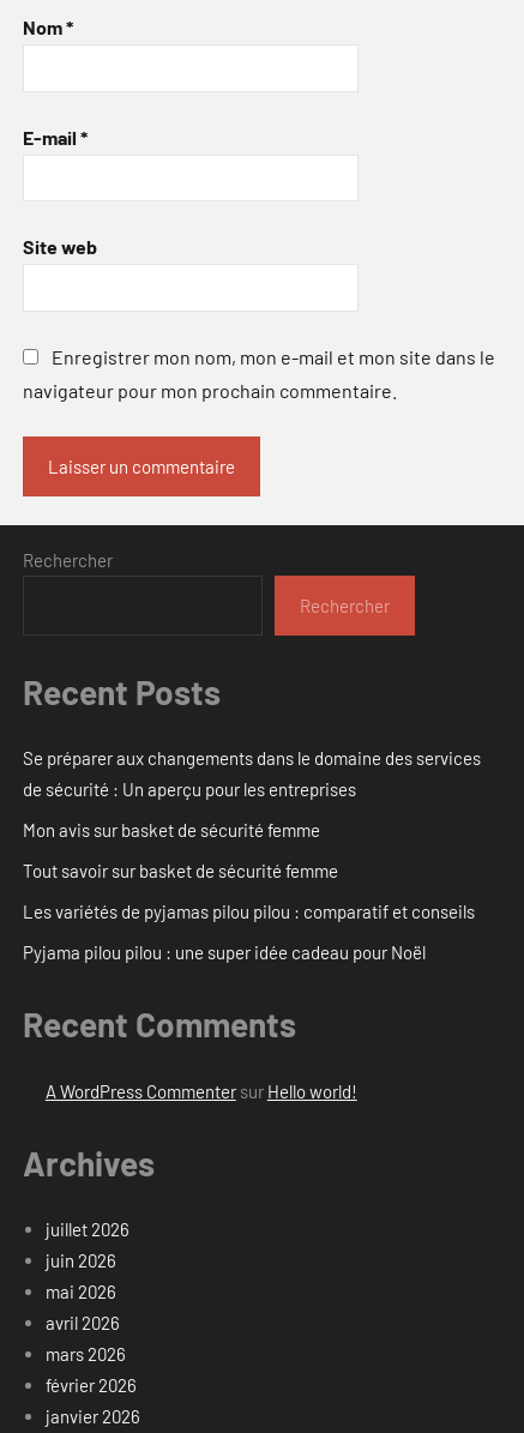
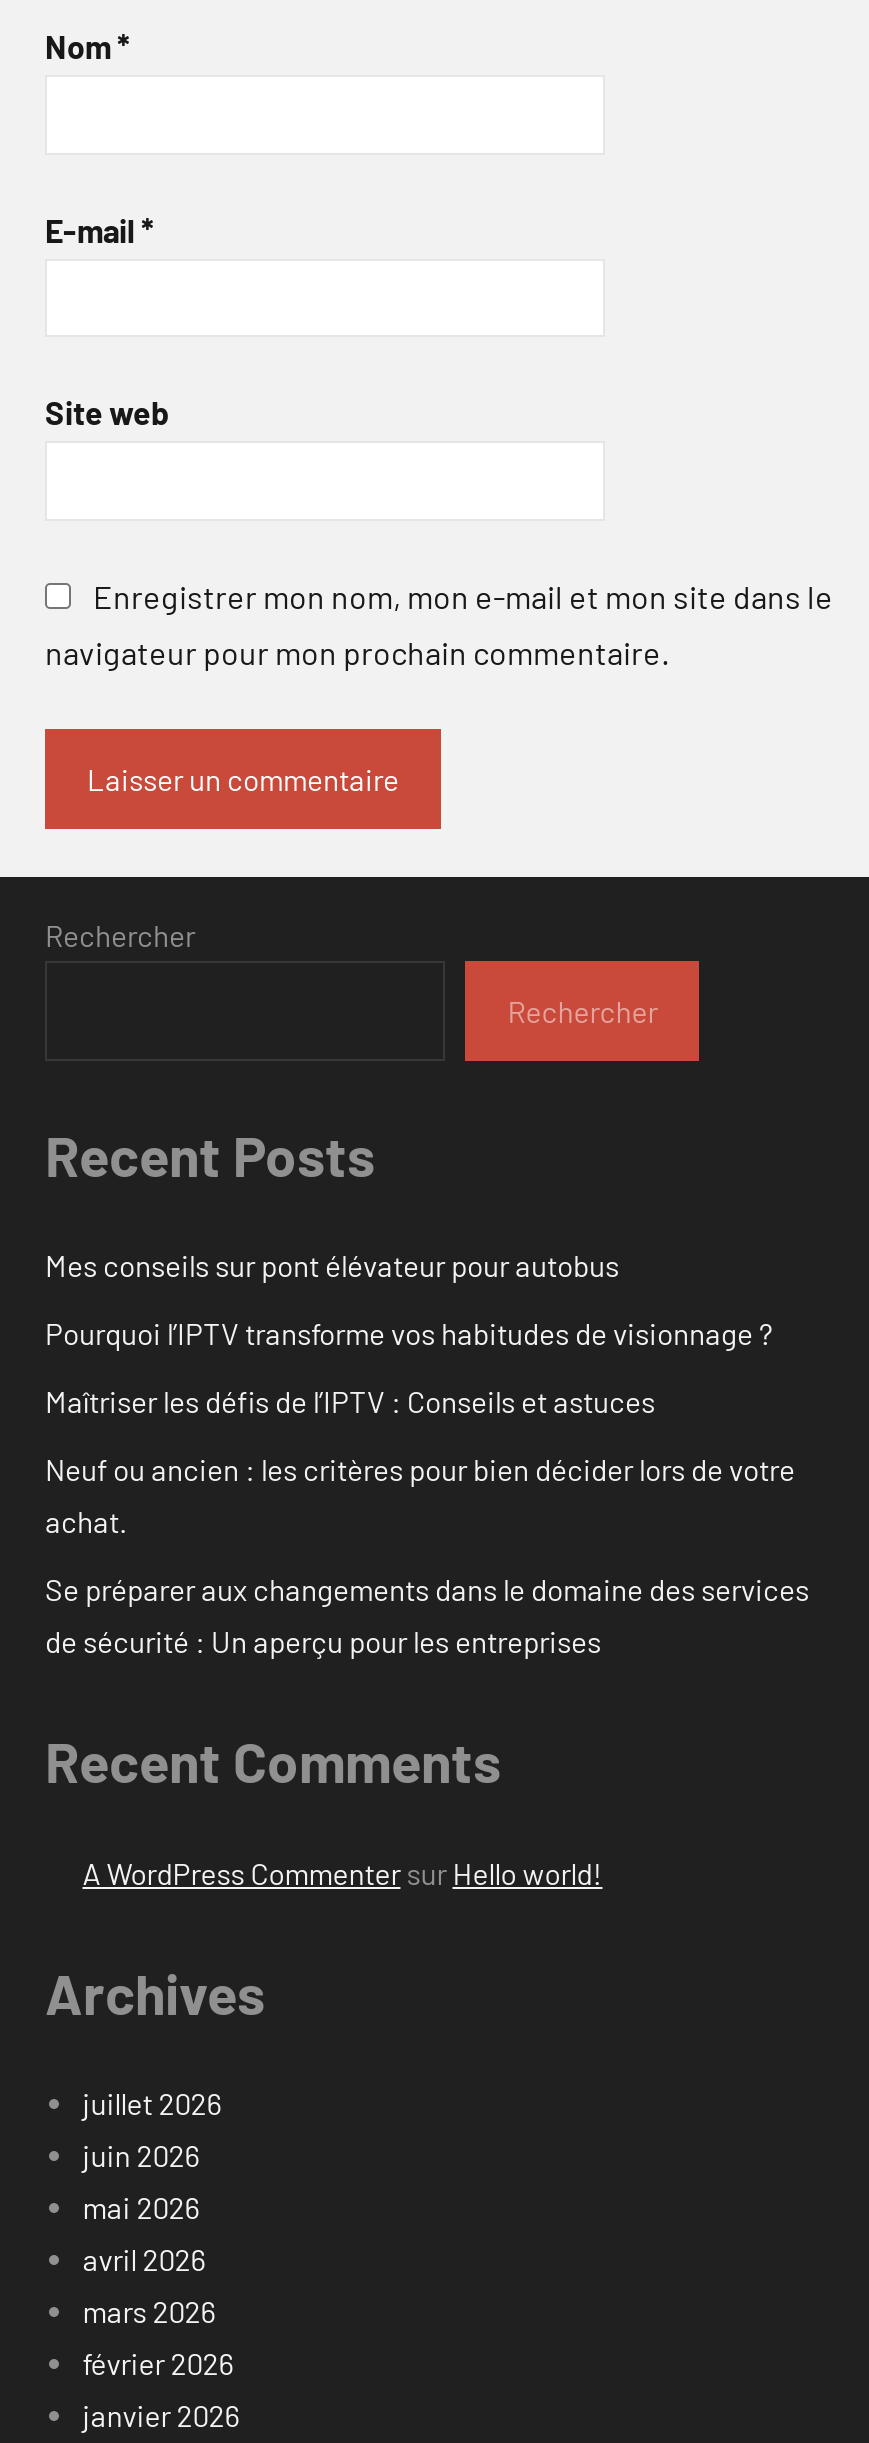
+ Mes conseils sur pont élévateur pour autobus
+ Pourquoi l’IPTV transforme vos habitudes de visionnage ?
+ Maîtriser les défis de l’IPTV : Conseils et astuces
+ Neuf ou ancien : les critères pour bien décider lors de votre
+ achat.

moved down: Se préparer aux changements dans le domaine des services | de sécurité : Un aperçu pour les entreprises

- Mon avis sur basket de sécurité femme
- Tout savoir sur basket de sécurité femme
- Les variétés de pyjamas pilou pilou : comparatif et conseils
- Pyjama pilou pilou : une super idée cadeau pour Noël
